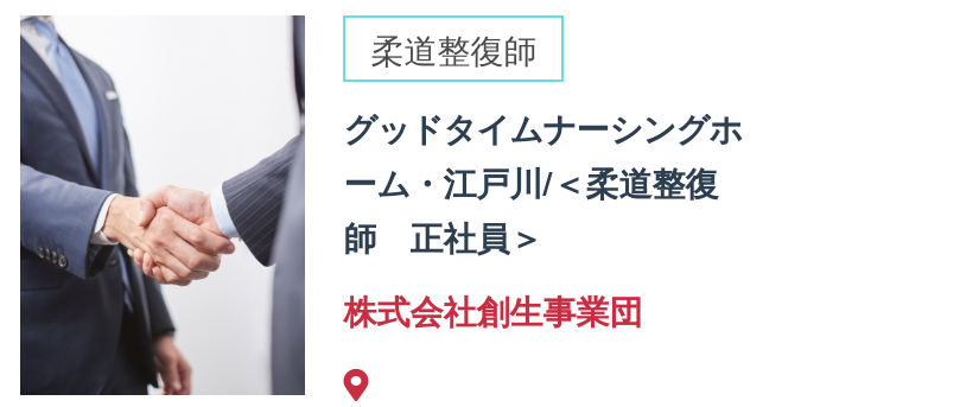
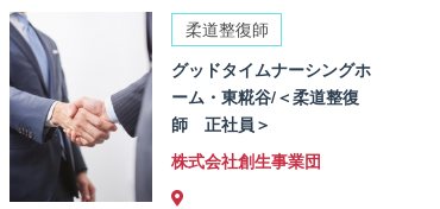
- ーム・江戸川/＜柔道整復
+ ーム・東糀谷/＜柔道整復
